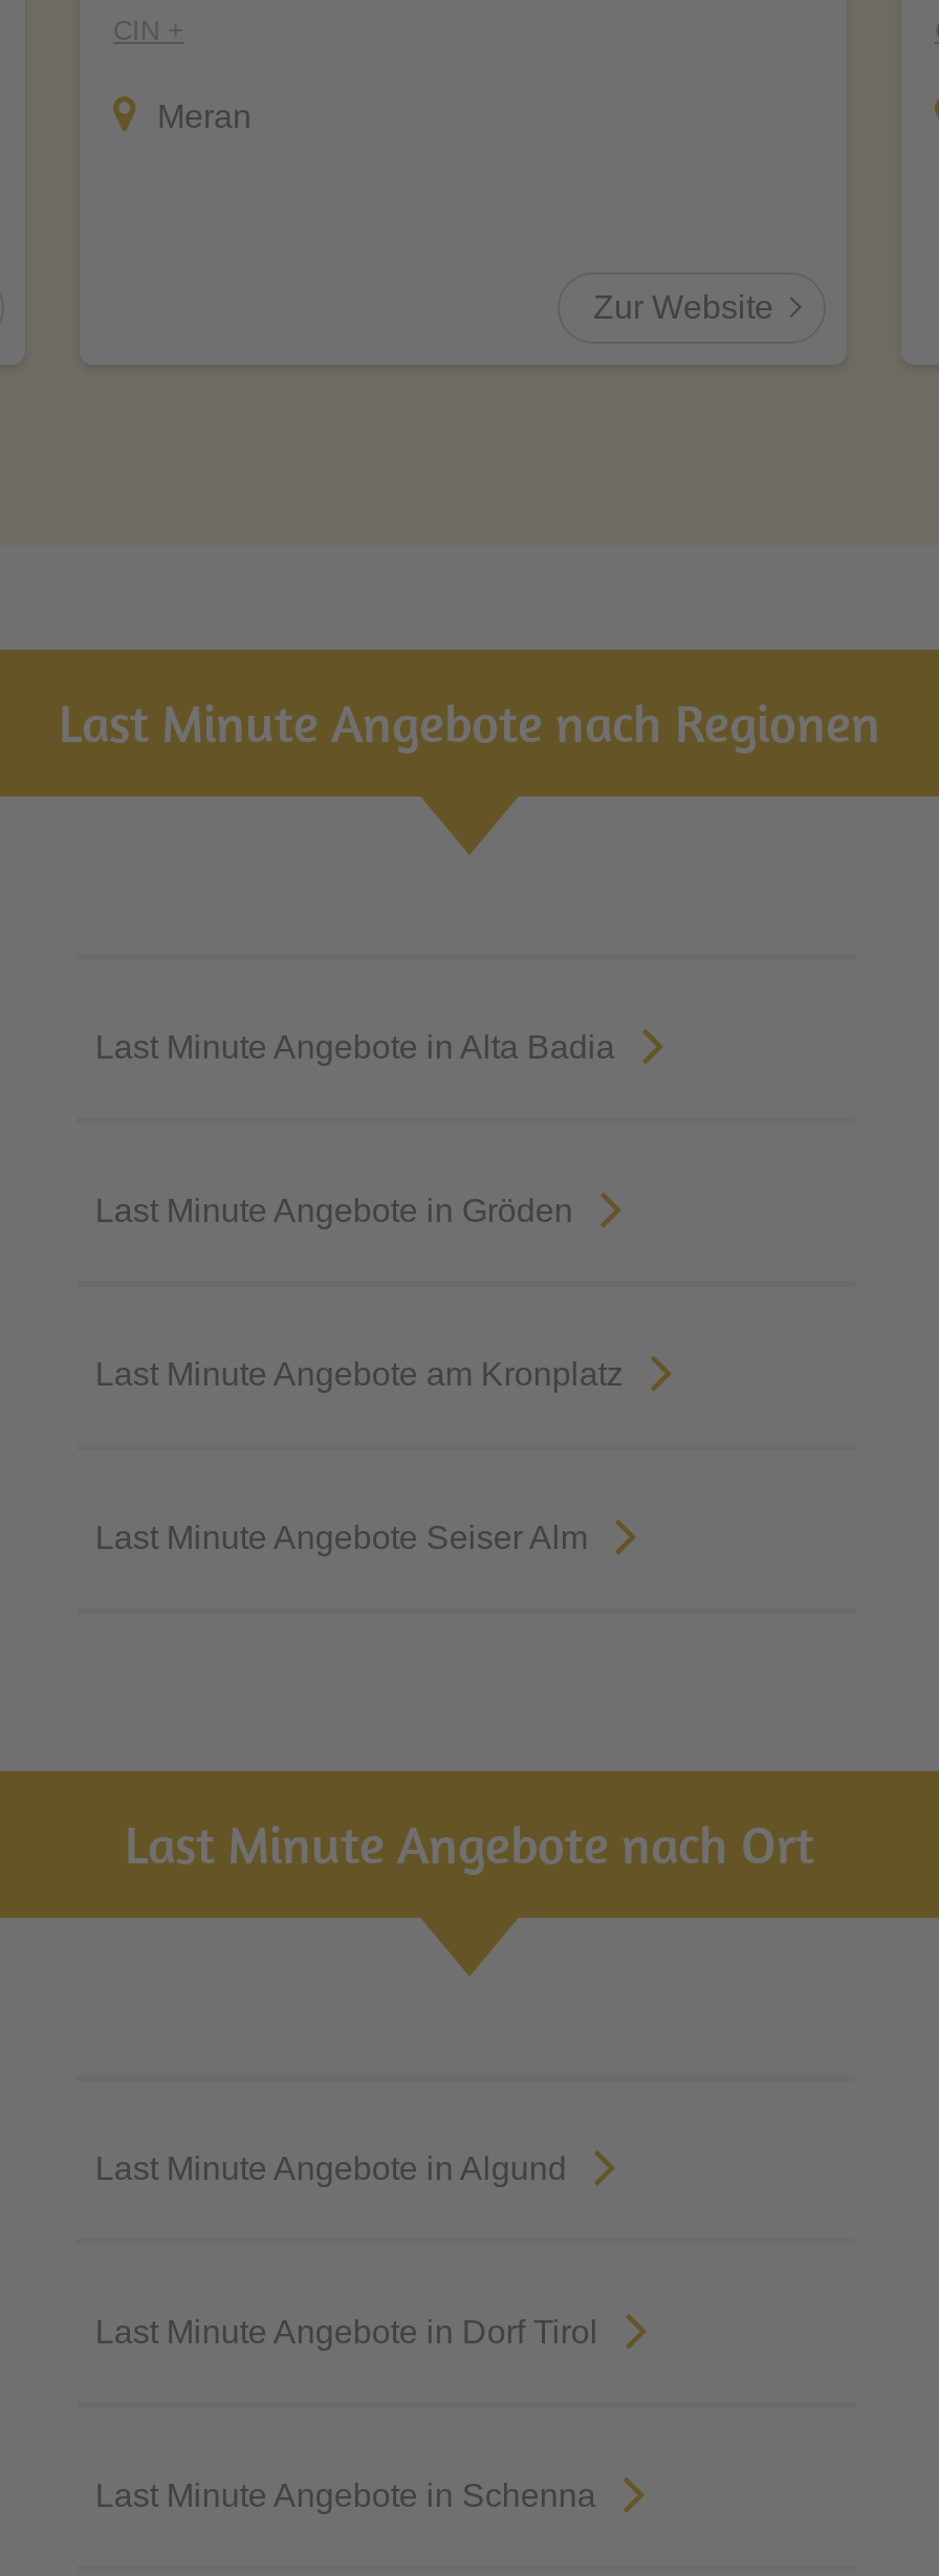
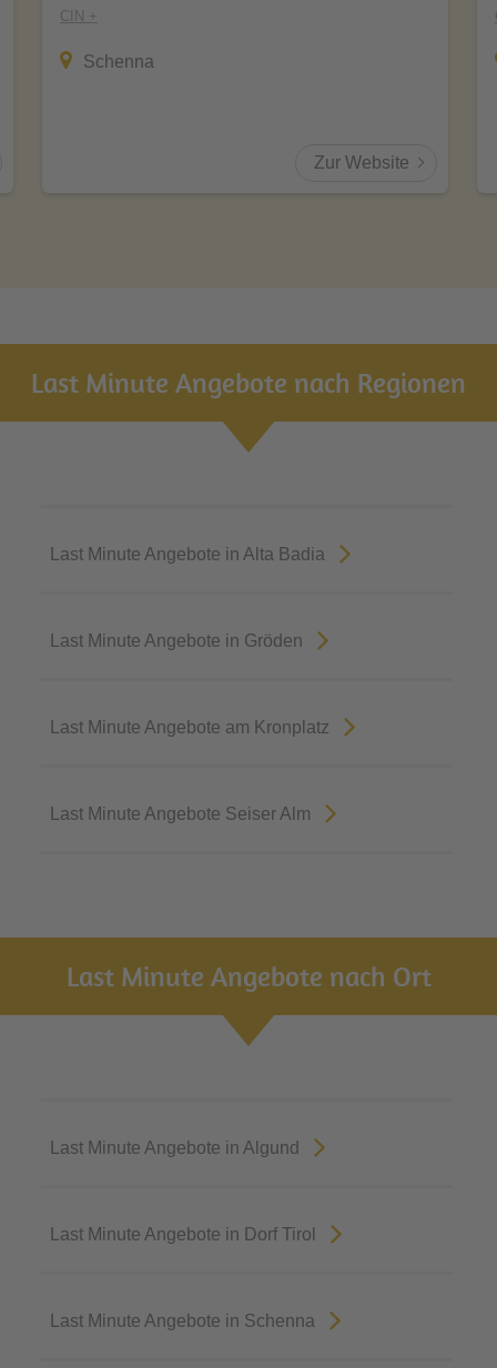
- Meran
+ Schenna
